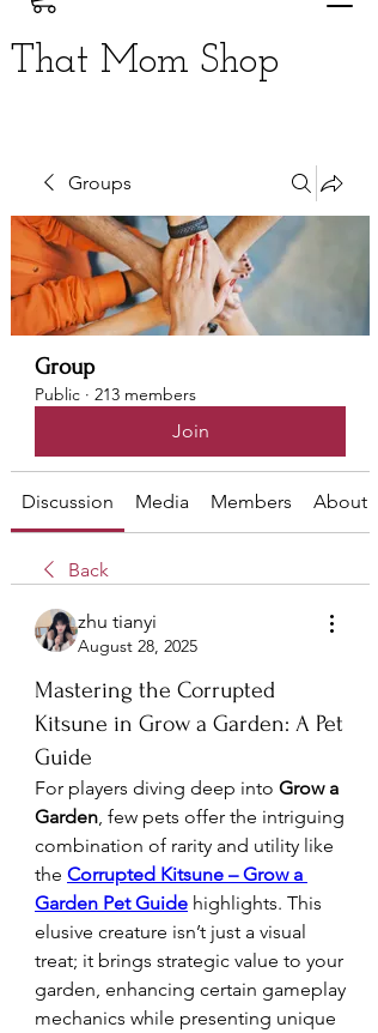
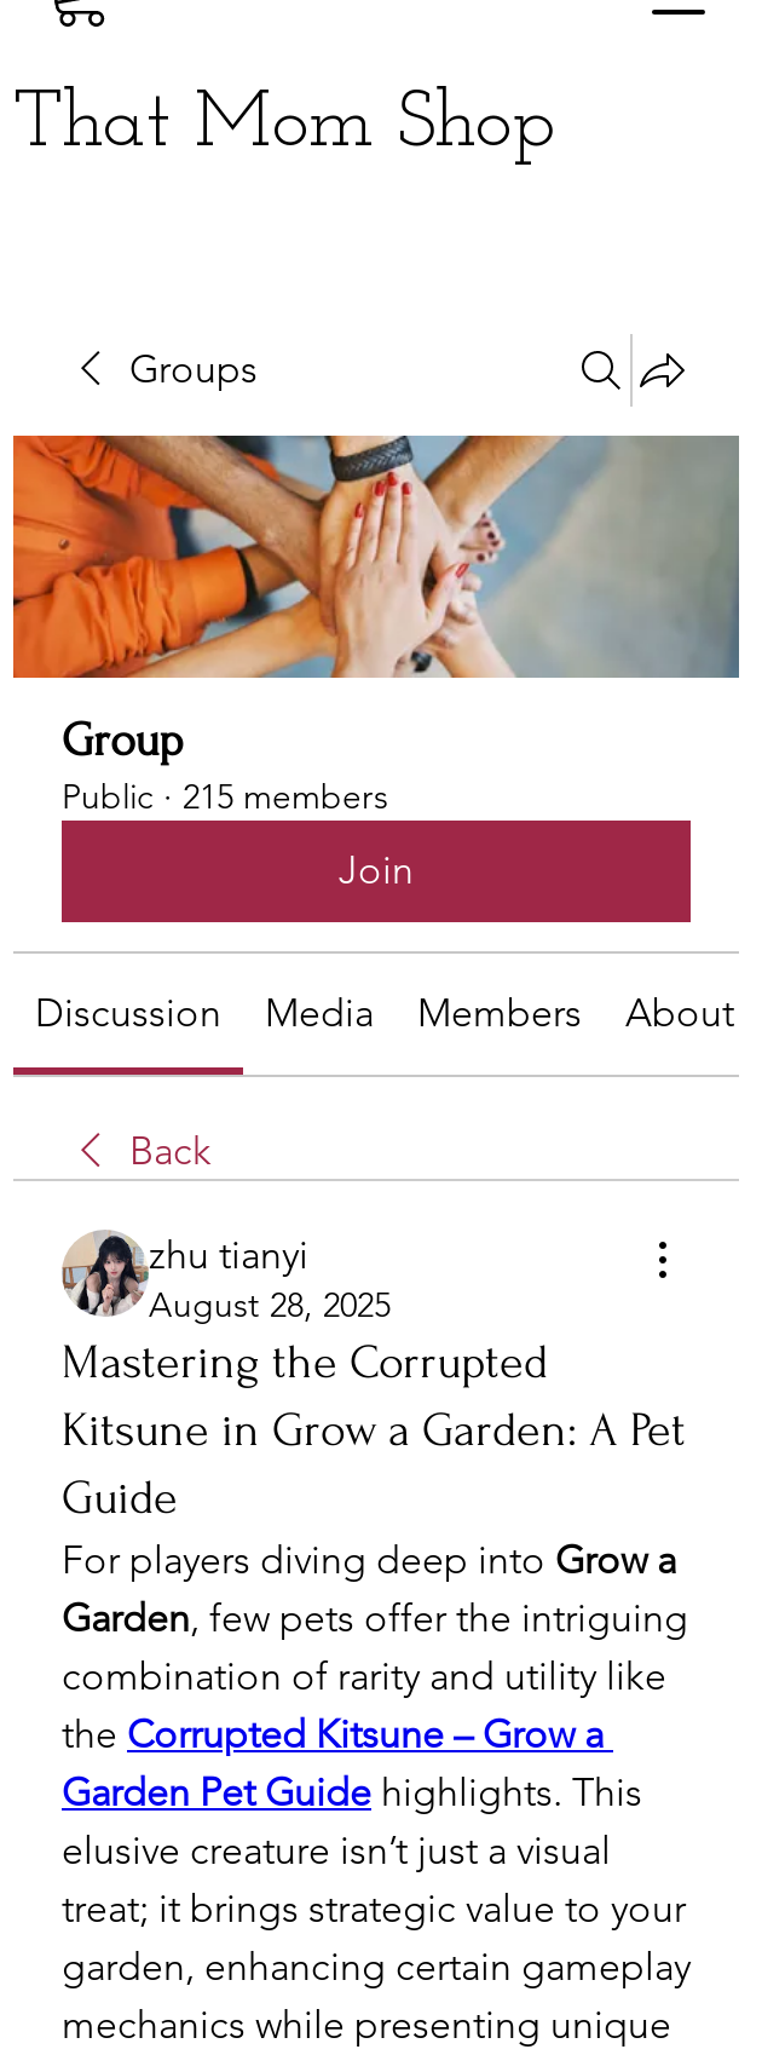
- Public · 213 members
+ Public · 215 members
